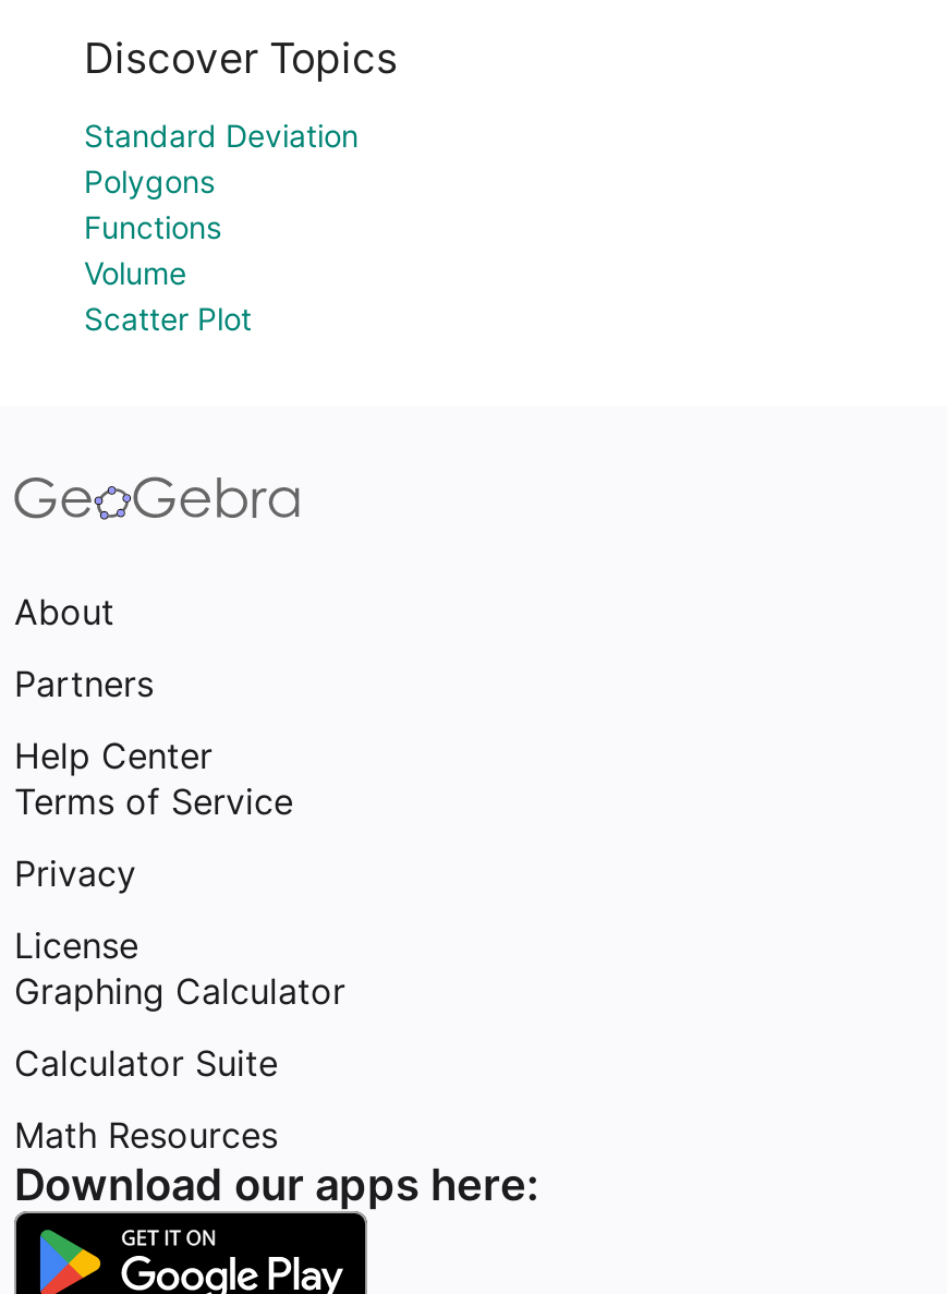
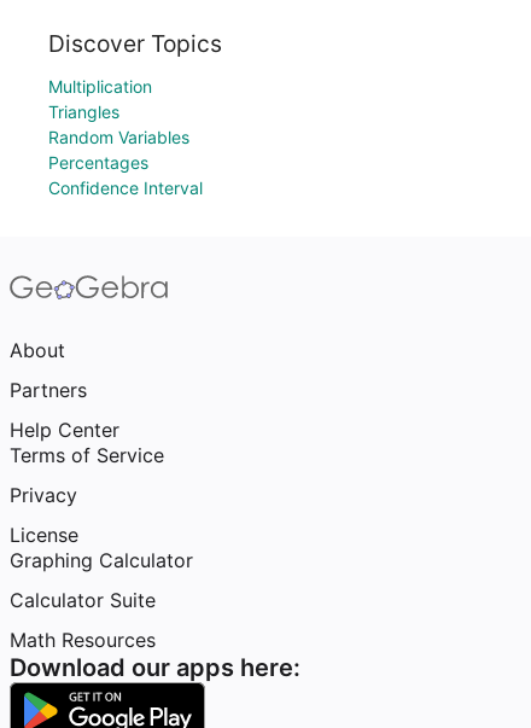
- Standard Deviation
- Polygons
- Functions
- Volume
- Scatter Plot
+ Multiplication
+ Triangles
+ Random Variables
+ Percentages
+ Confidence Interval
